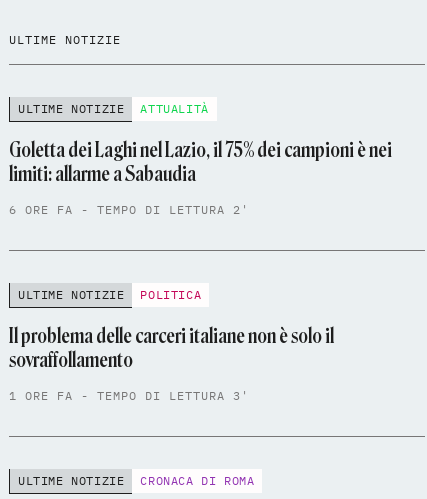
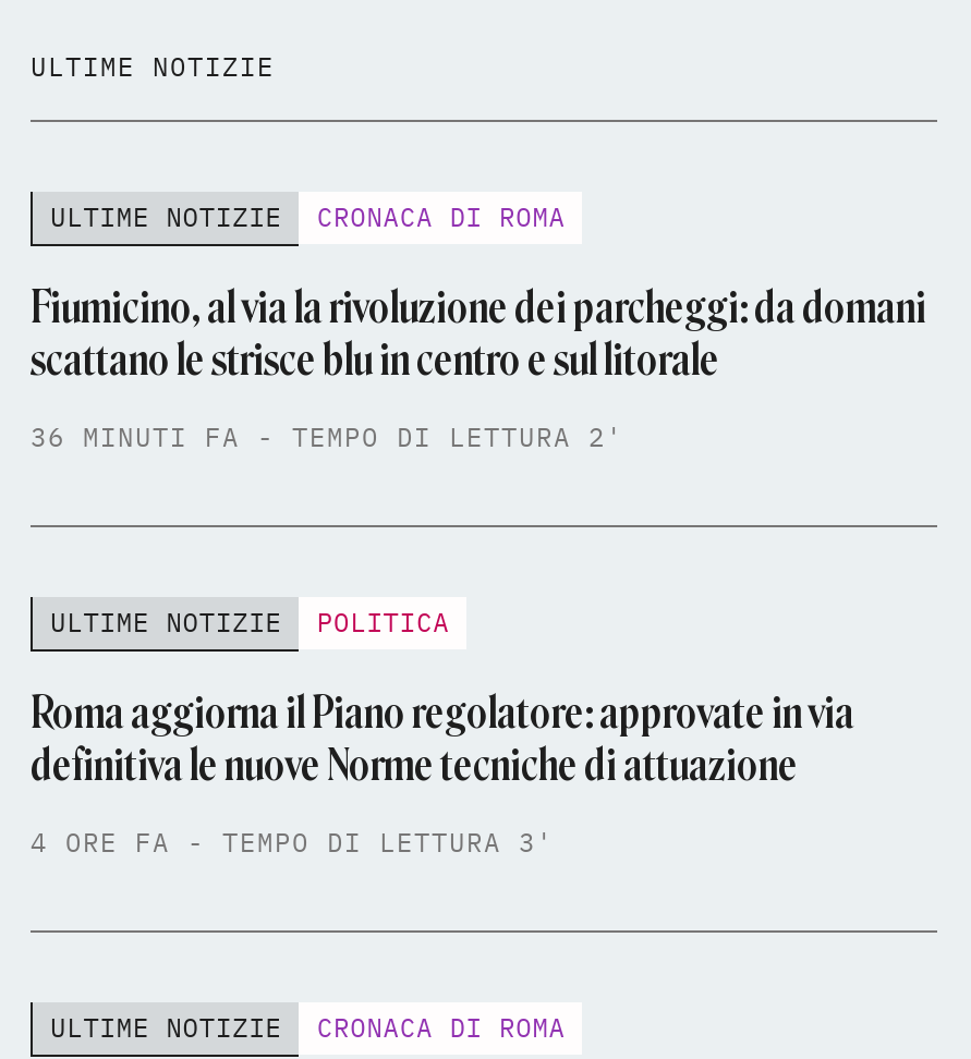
- ATTUALITÀ
+ CRONACA DI ROMA

- Goletta dei Laghi nel Lazio, il 75% dei campioni è nei
- limiti: allarme a Sabaudia
+ Fiumicino, al via la rivoluzione dei parcheggi: da domani
+ scattano le strisce blu in centro e sul litorale

- 6 ORE FA - TEMPO DI LETTURA 2'
+ 36 MINUTI FA - TEMPO DI LETTURA 2'

- Il problema delle carceri italiane non è solo il
- sovraffollamento
+ Roma aggiorna il Piano regolatore: approvate in via
+ definitiva le nuove Norme tecniche di attuazione

- 1 ORE FA - TEMPO DI LETTURA 3'
+ 4 ORE FA - TEMPO DI LETTURA 3'
